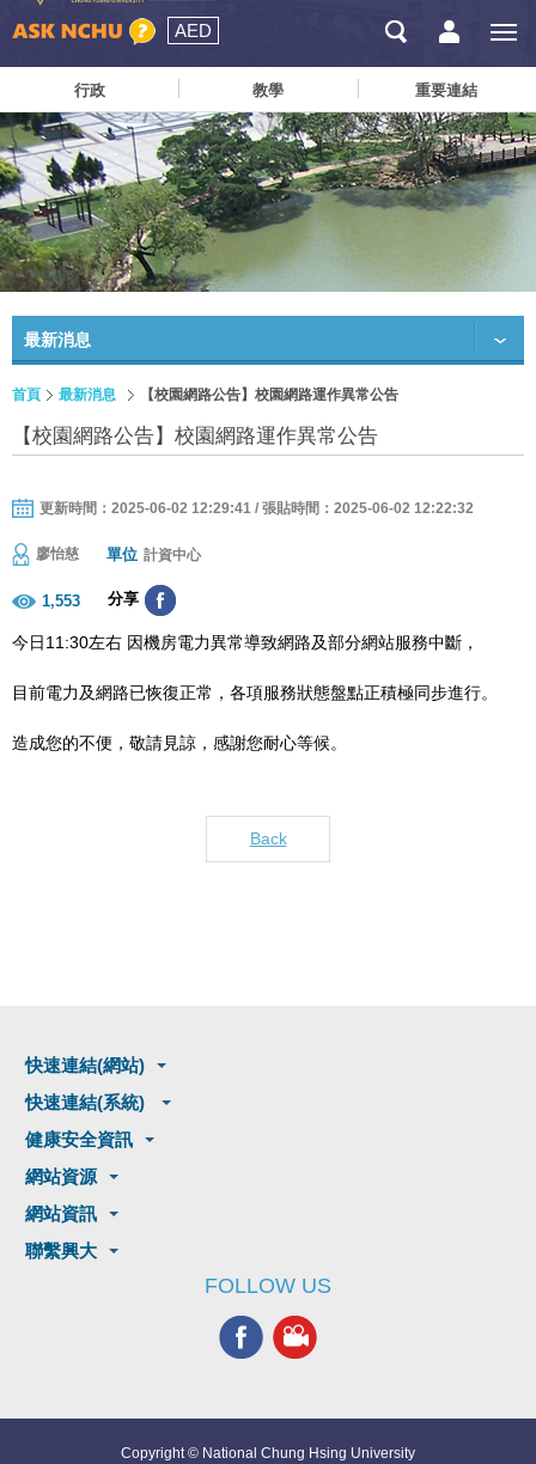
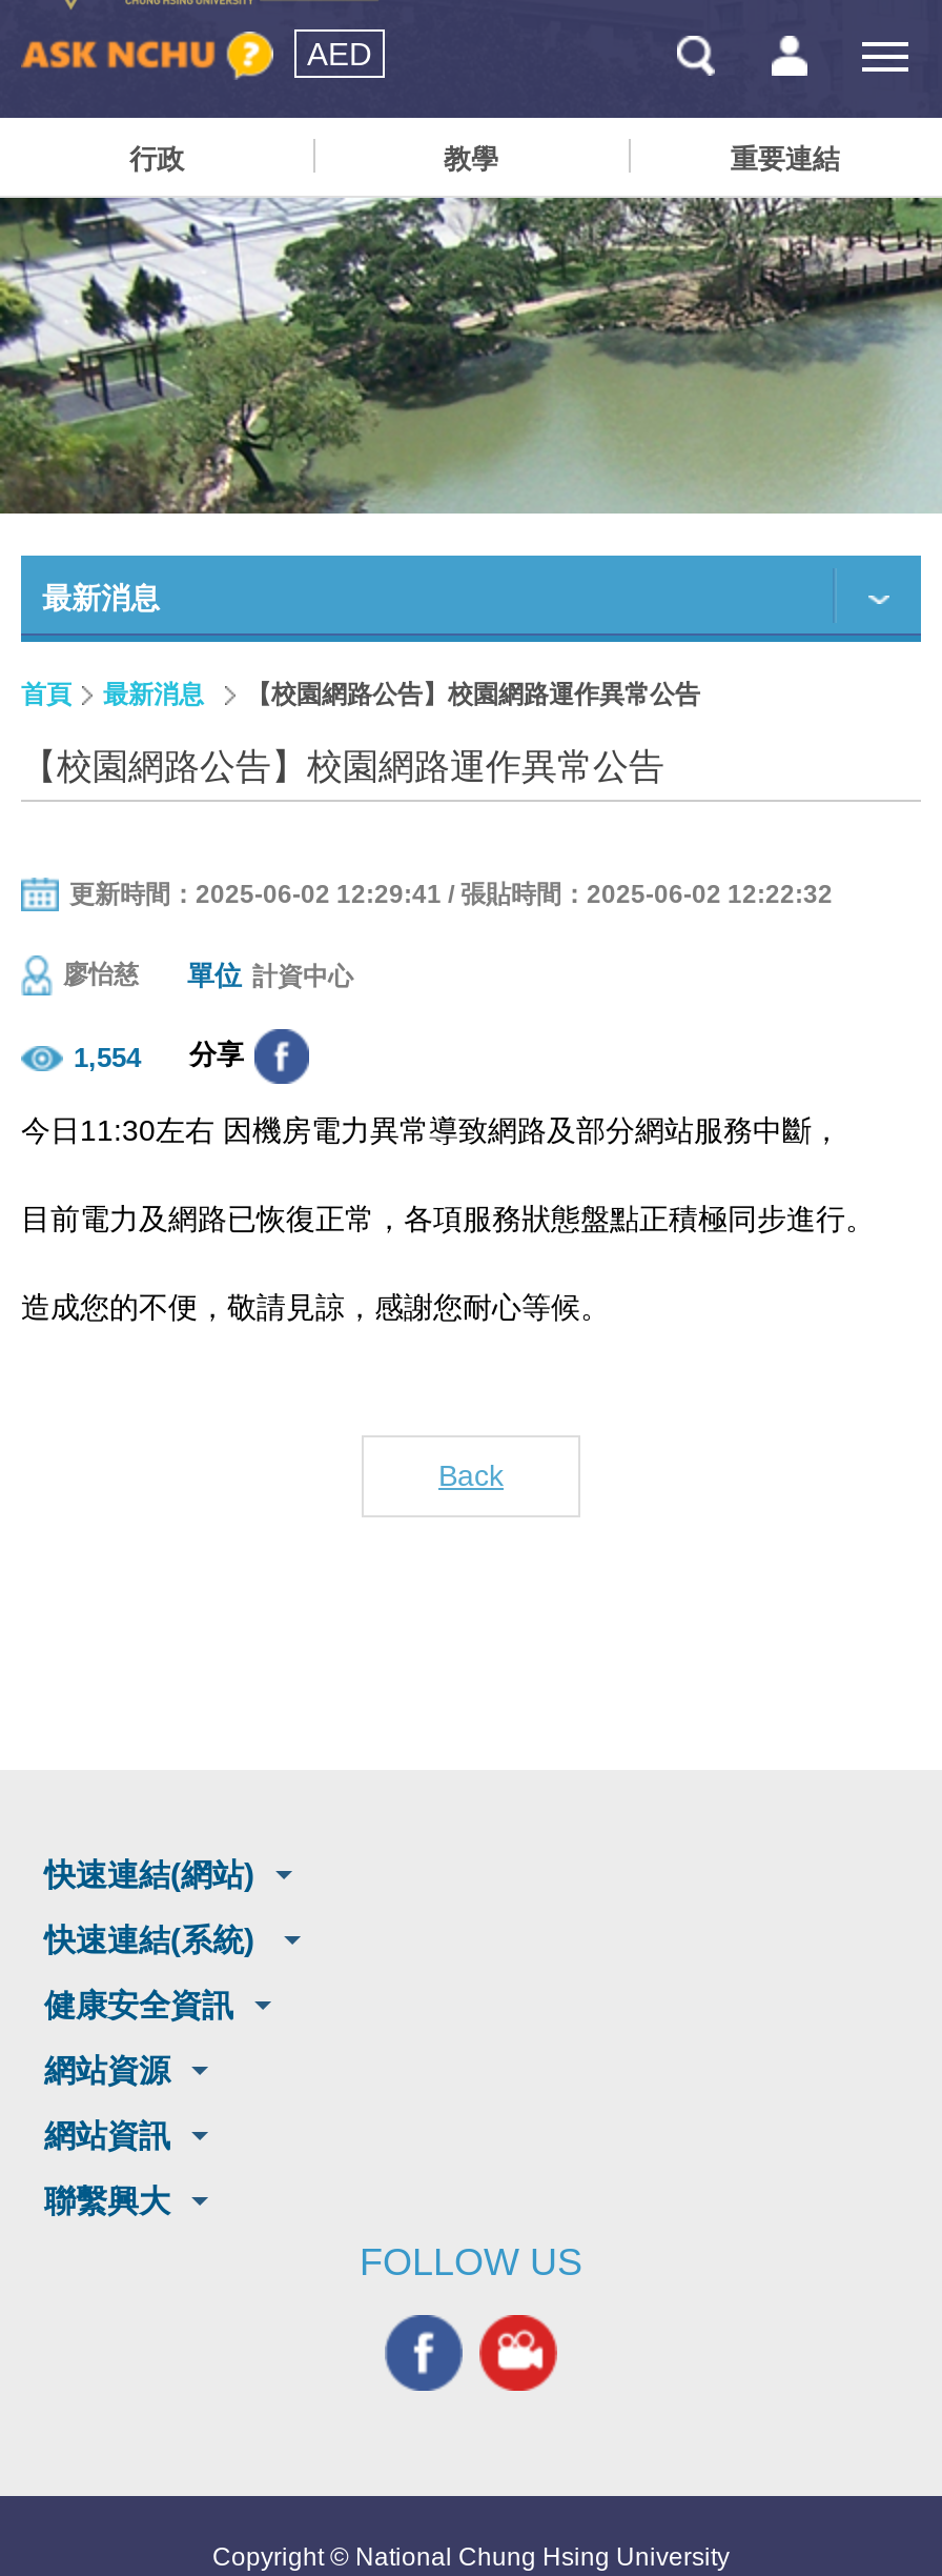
- 1,553 分享
+ 1,554 分享
